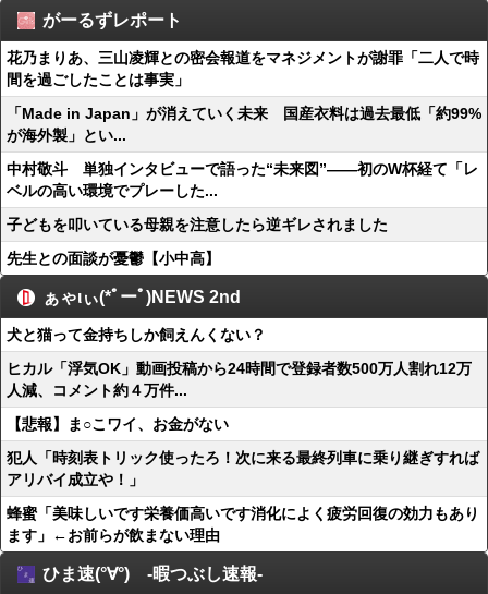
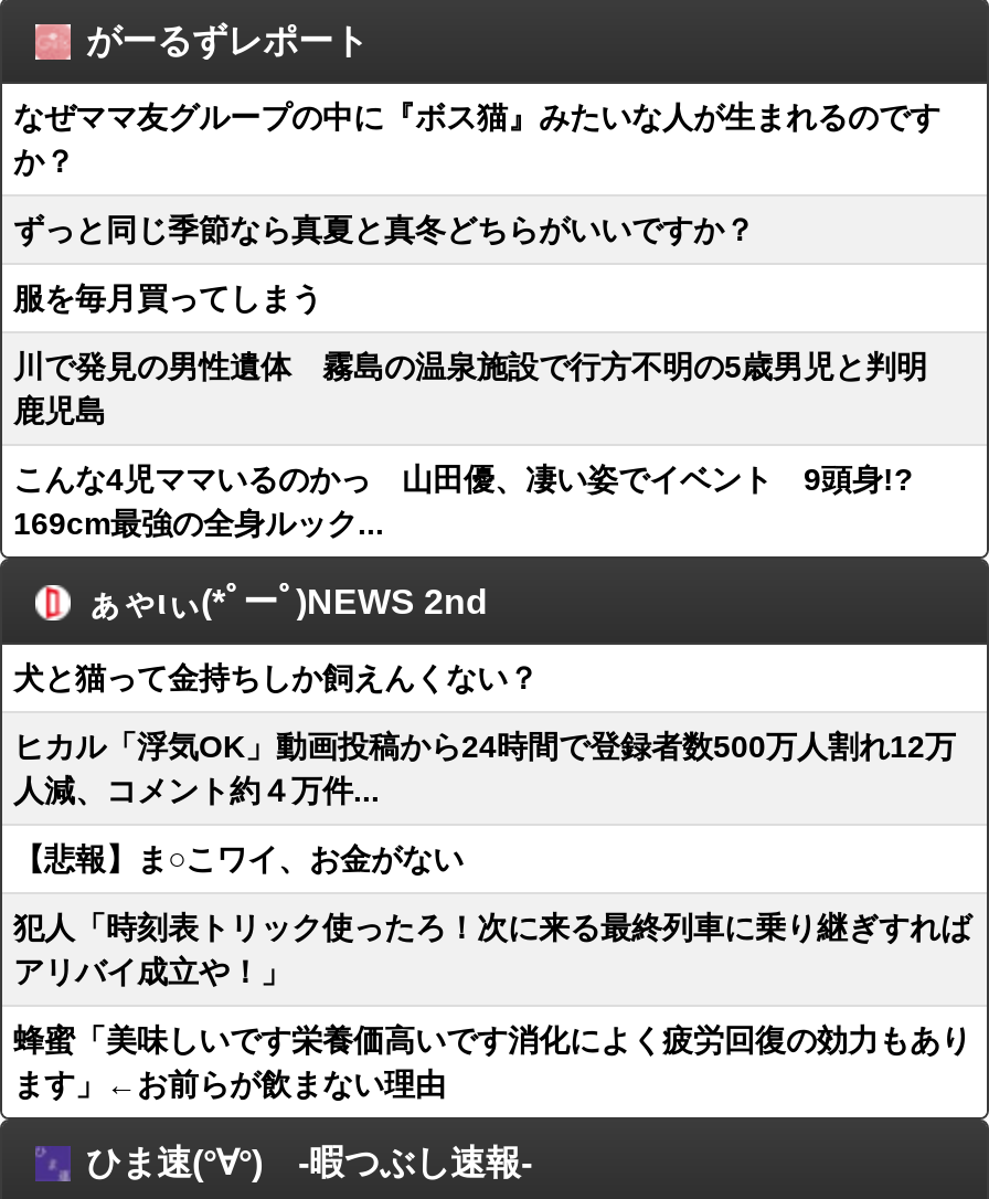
- 花乃まりあ、三山凌輝との密会報道をマネジメントが謝罪「二人で時
- 間を過ごしたことは事実」
+ なぜママ友グループの中に『ボス猫』みたいな人が生まれるのです
+ か？

- 「Made in Japan」が消えていく未来 国産衣料は過去最低「約99%
- が海外製」とい...
+ ずっと同じ季節なら真夏と真冬どちらがいいですか？

- 中村敬斗 単独インタビューで語った“未来図”――初のW杯経て「レ
- ベルの高い環境でプレーした...
+ 服を毎月買ってしまう

- 子どもを叩いている母親を注意したら逆ギレされました
+ 川で発見の男性遺体 霧島の温泉施設で行方不明の5歳男児と判明
+ 鹿児島

- 先生との面談が憂鬱【小中高】
+ こんな4児ママいるのかっ 山田優、凄い姿でイベント 9頭身!?
+ 169cm最強の全身ルック...
